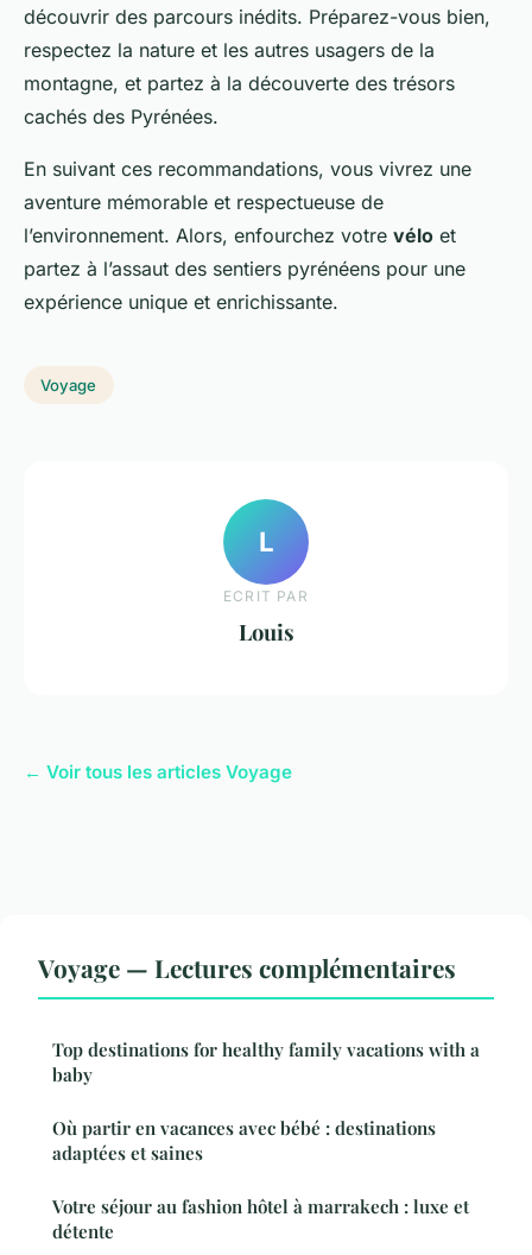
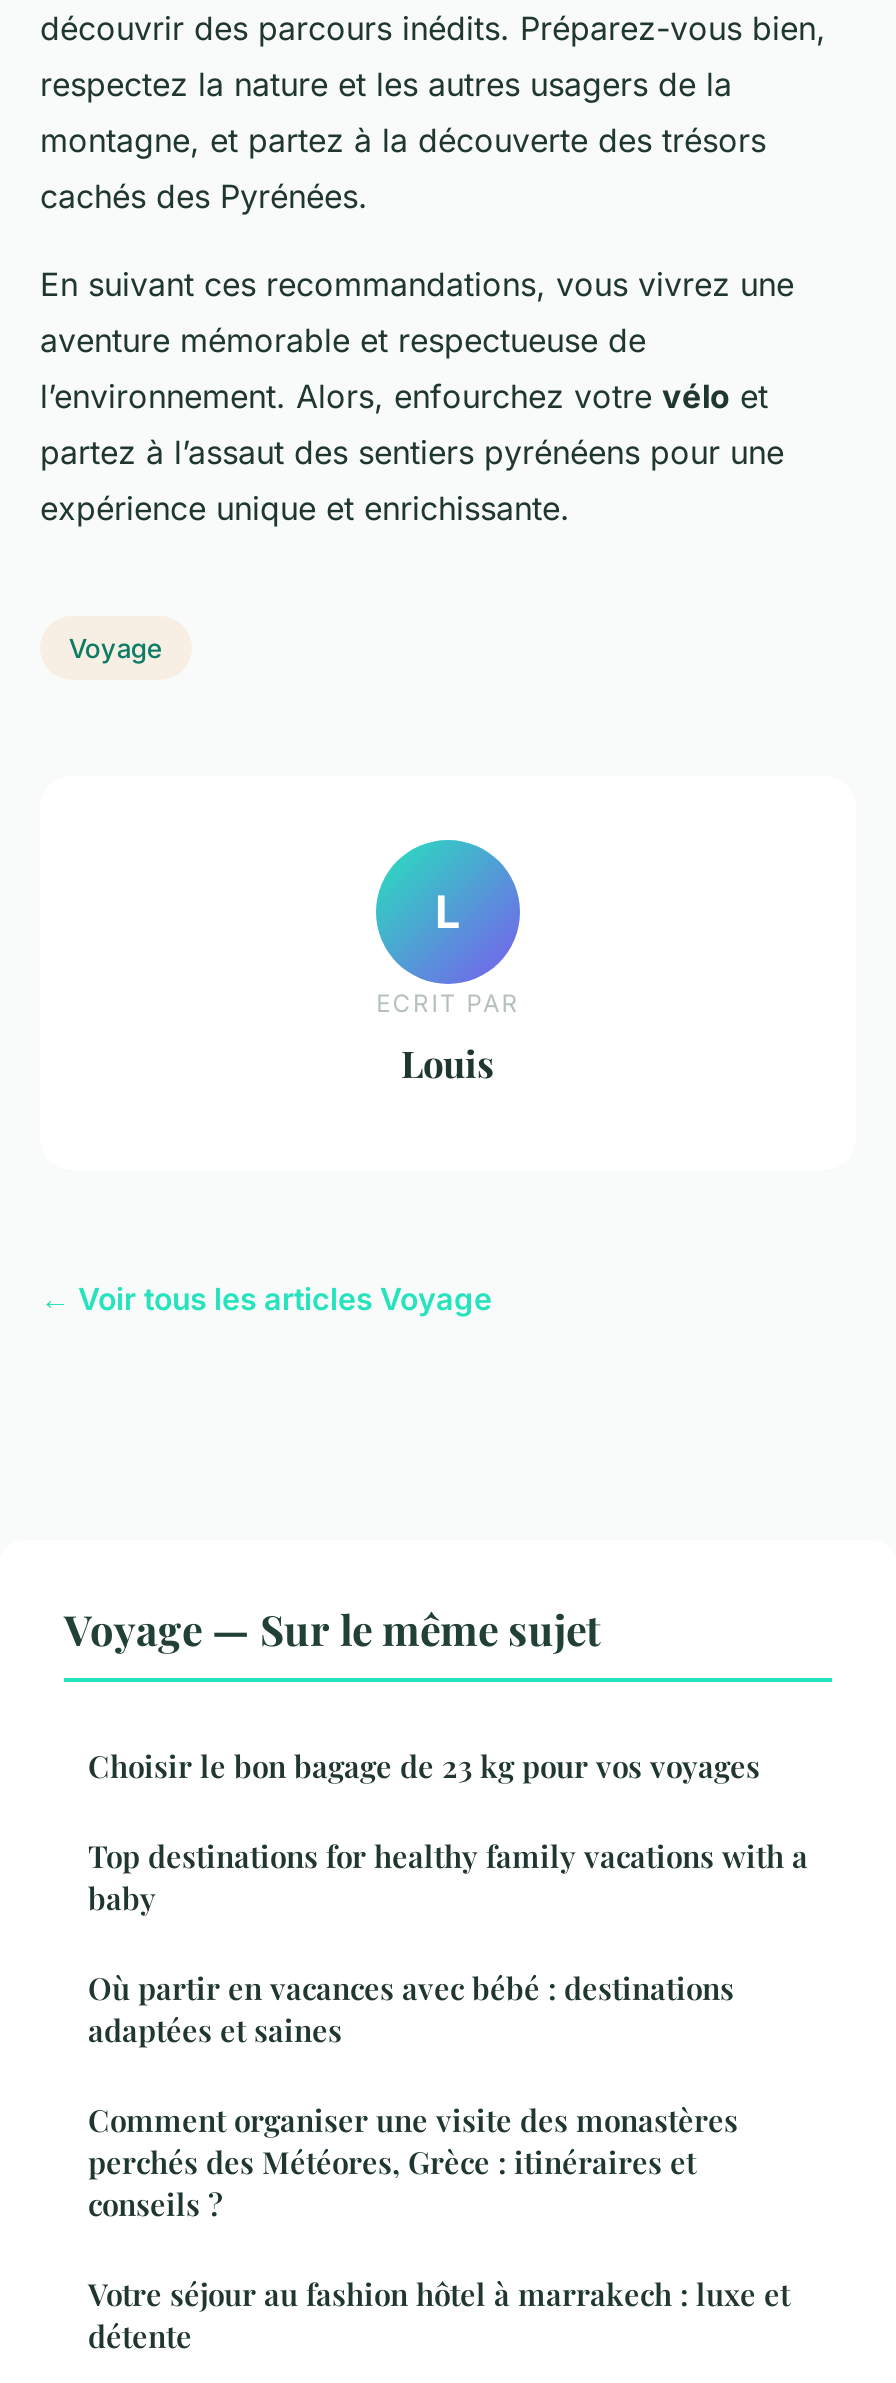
- Voyage — Lectures complémentaires
+ Voyage — Sur le même sujet
+ Choisir le bon bagage de 23 kg pour vos voyages

+ Comment organiser une visite des monastères
+ perchés des Météores, Grèce : itinéraires et
+ conseils ?
